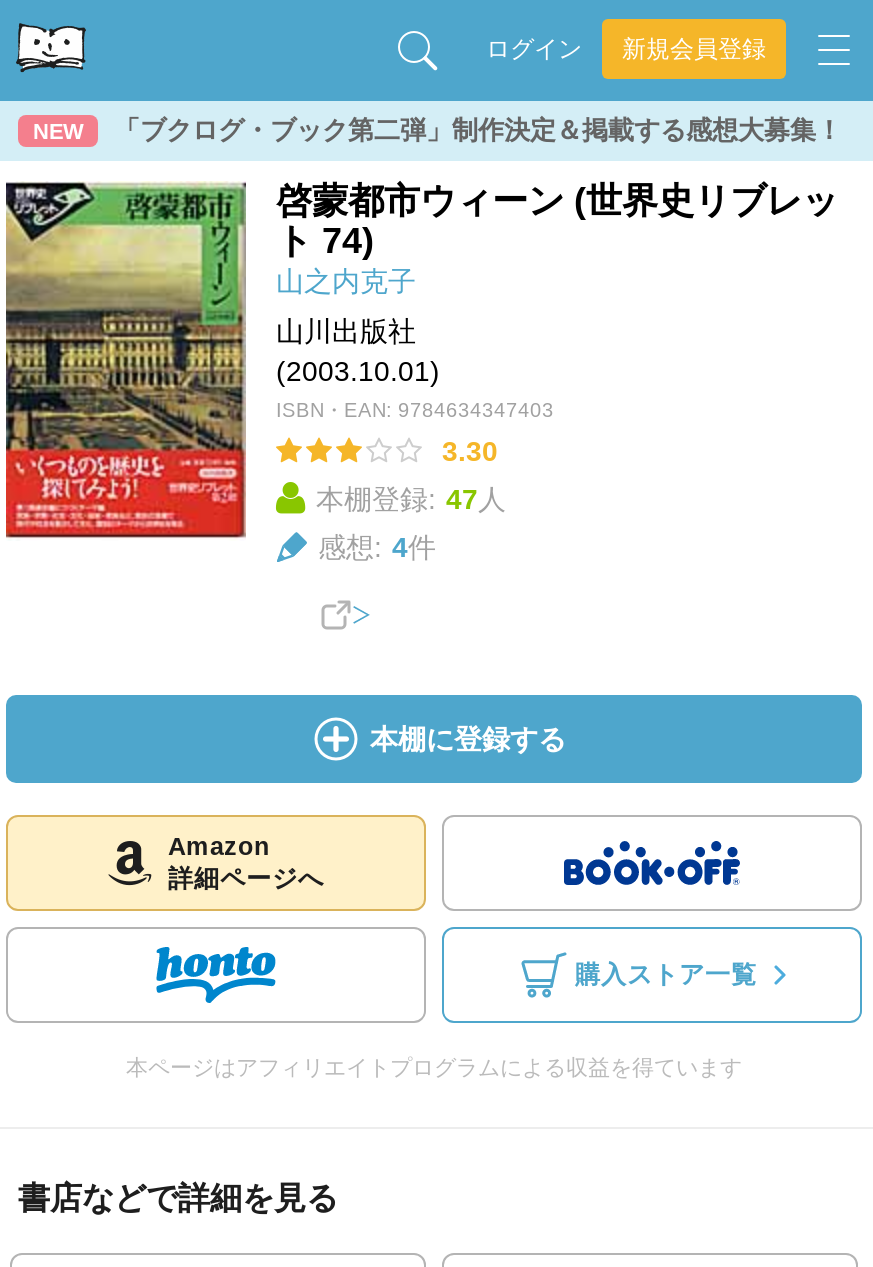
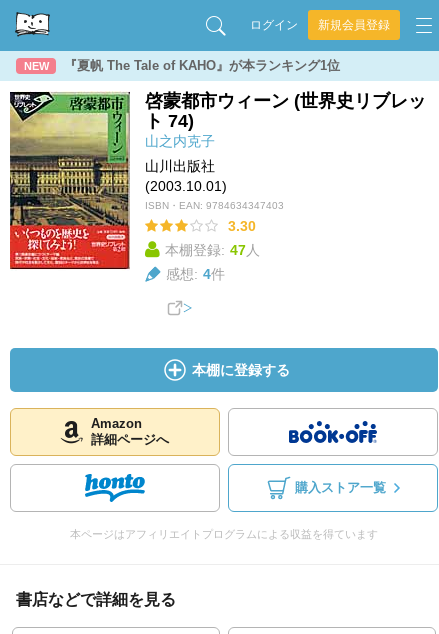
- 「ブクログ・ブック第二弾」制作決定＆掲載する感想大募集！
+ 『夏帆 The Tale of KAHO』が本ランキング1位
